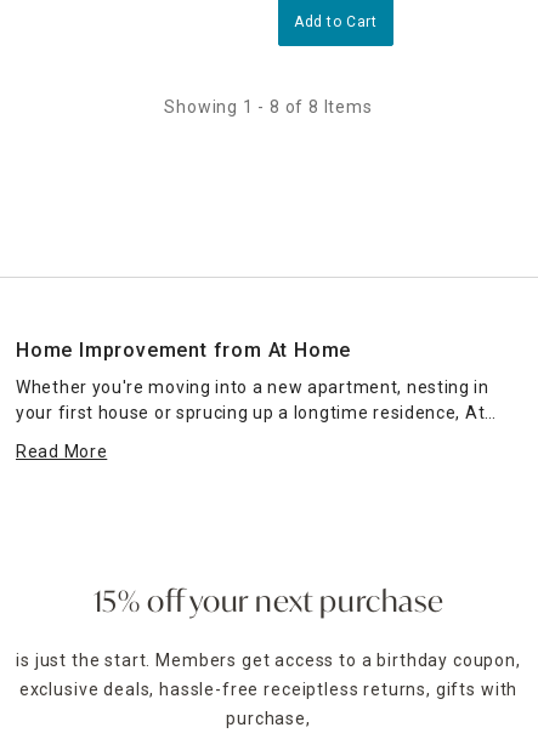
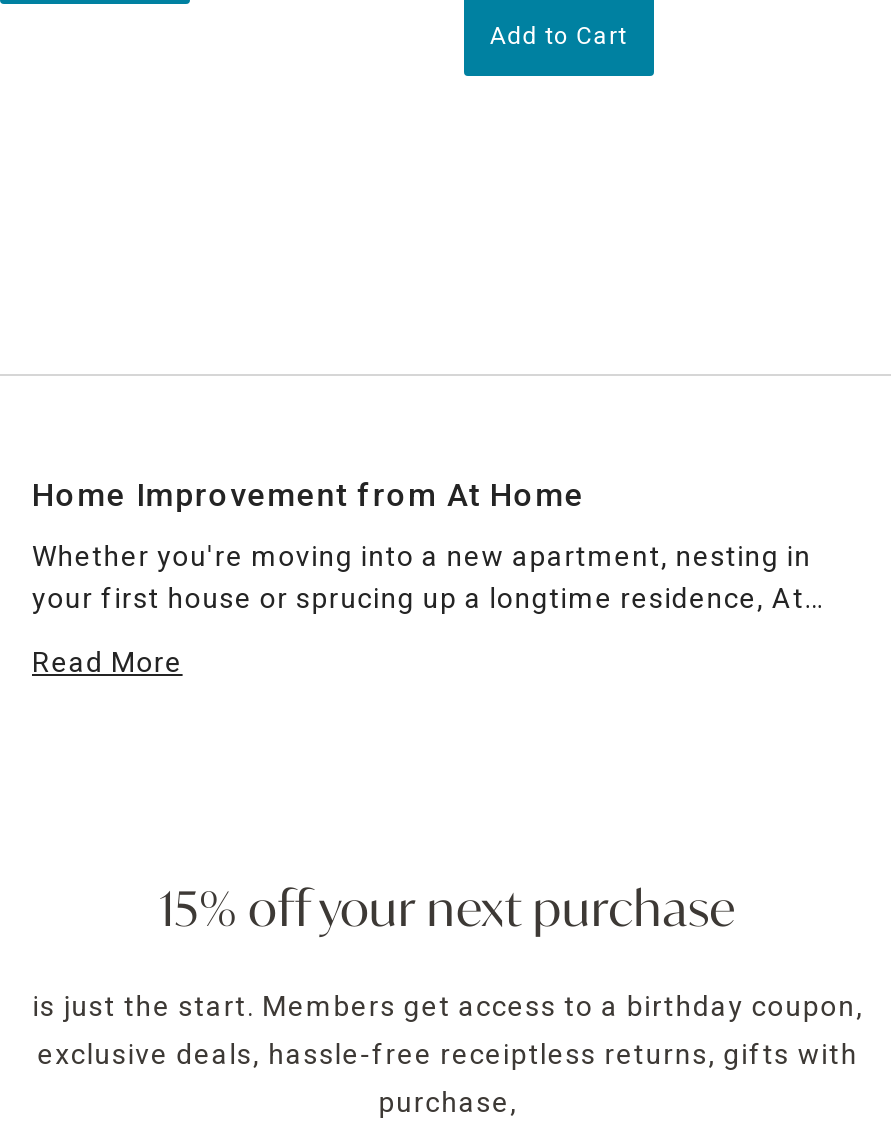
- Showing 1 - 8 of 8 Items
